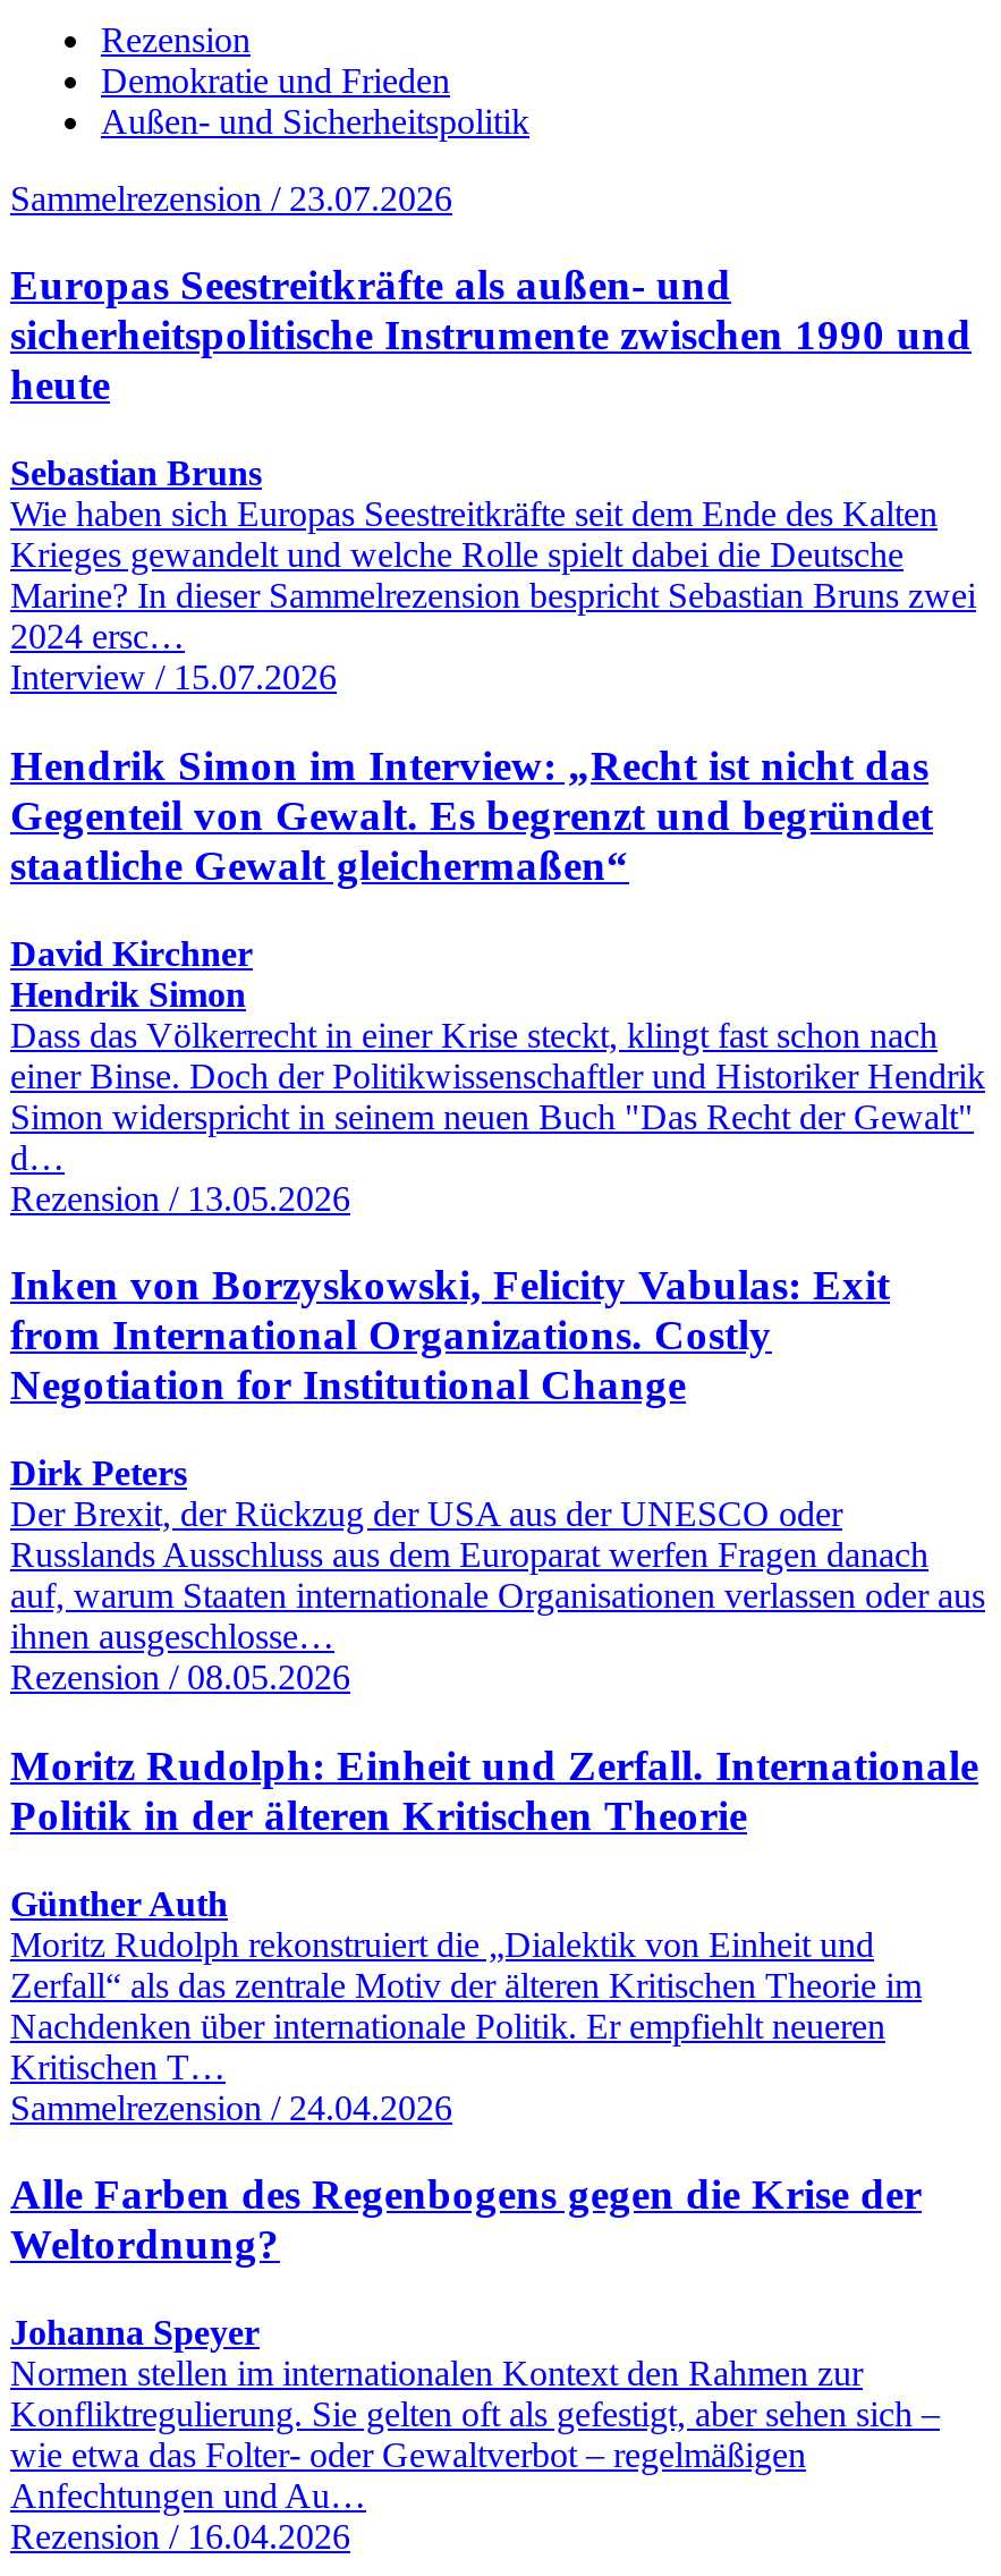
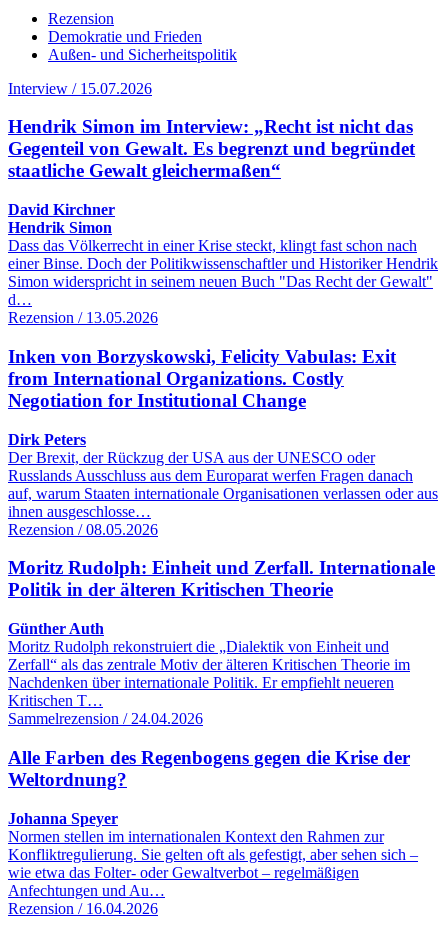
- Sammelrezension / 23.07.2026
- Europas Seestreitkräfte als außen- und
- sicherheitspolitische Instrumente zwischen 1990 und
- heute
- Sebastian Bruns
- Wie haben sich Europas Seestreitkräfte seit dem Ende des Kalten
- Krieges gewandelt und welche Rolle spielt dabei die Deutsche
- Marine? In dieser Sammelrezension bespricht Sebastian Bruns zwei
- 2024 ersc…
